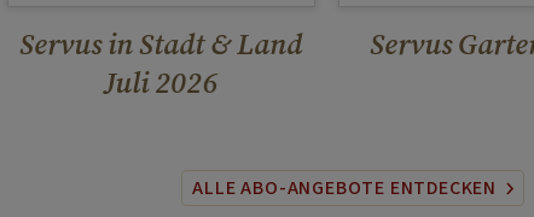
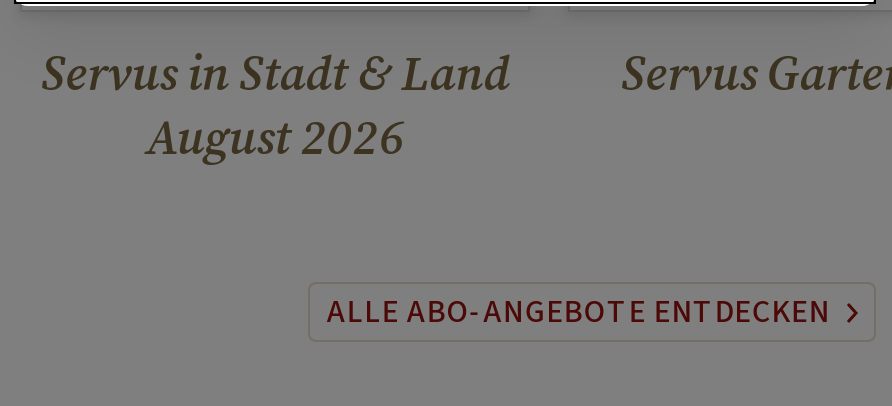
- Juli 2026
+ August 2026
